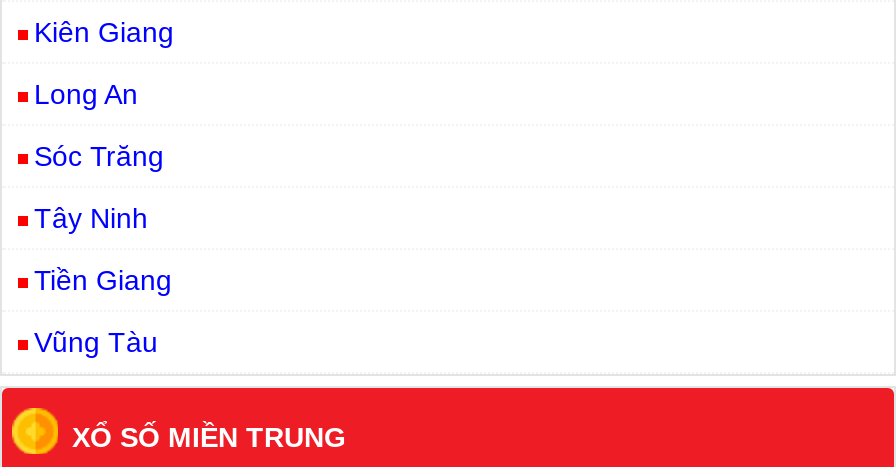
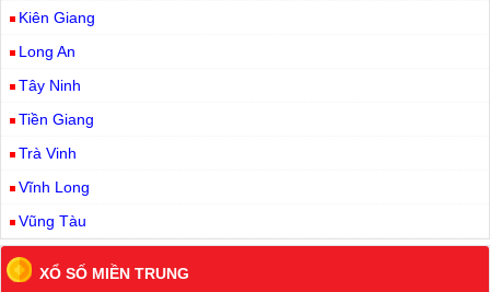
- Sóc Trăng

moved up: Tây Ninh | Tiền Giang

+ Trà Vinh
+ Vĩnh Long
